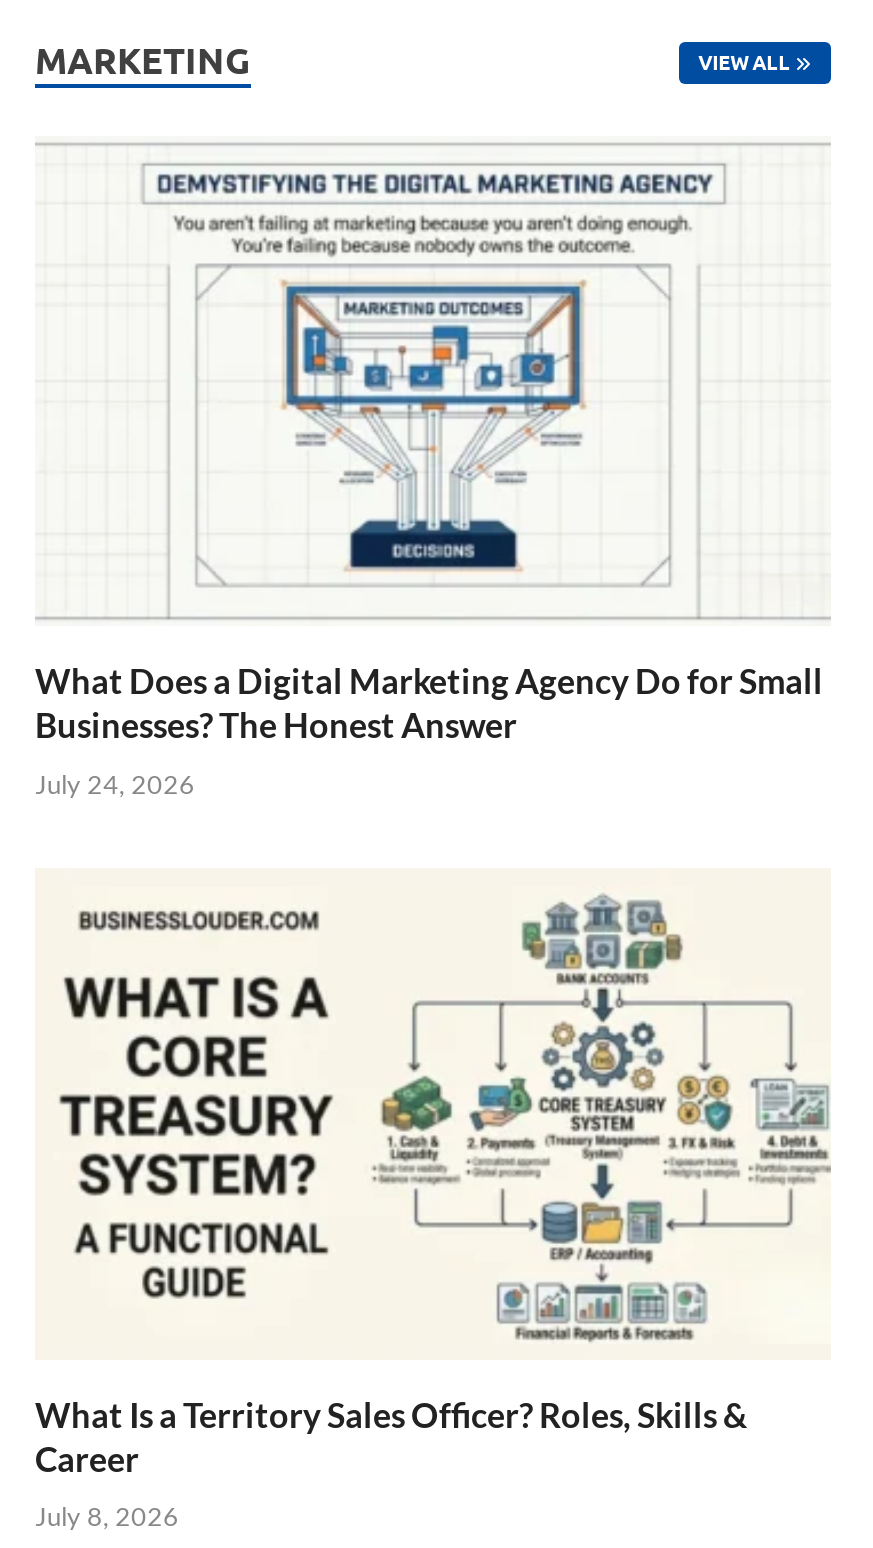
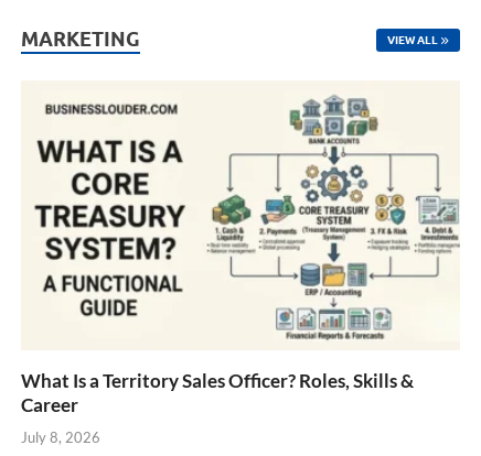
- [image]
- What Does a Digital Marketing Agency Do for Small
- Businesses? The Honest Answer
- July 24, 2026
